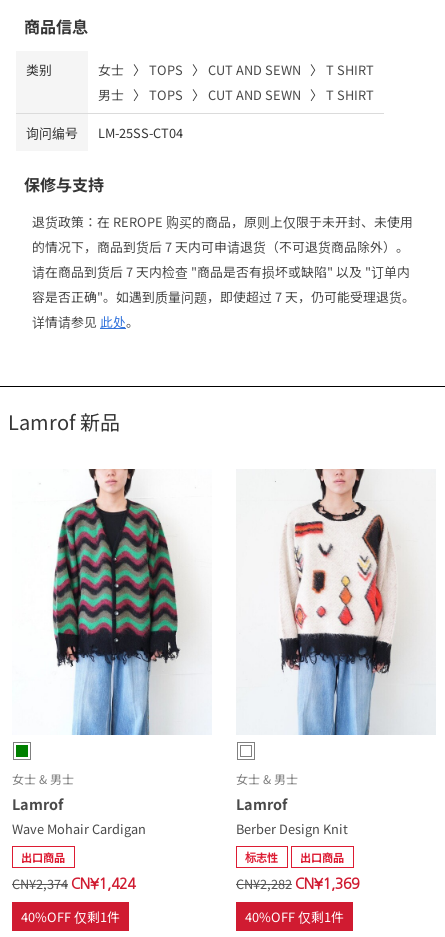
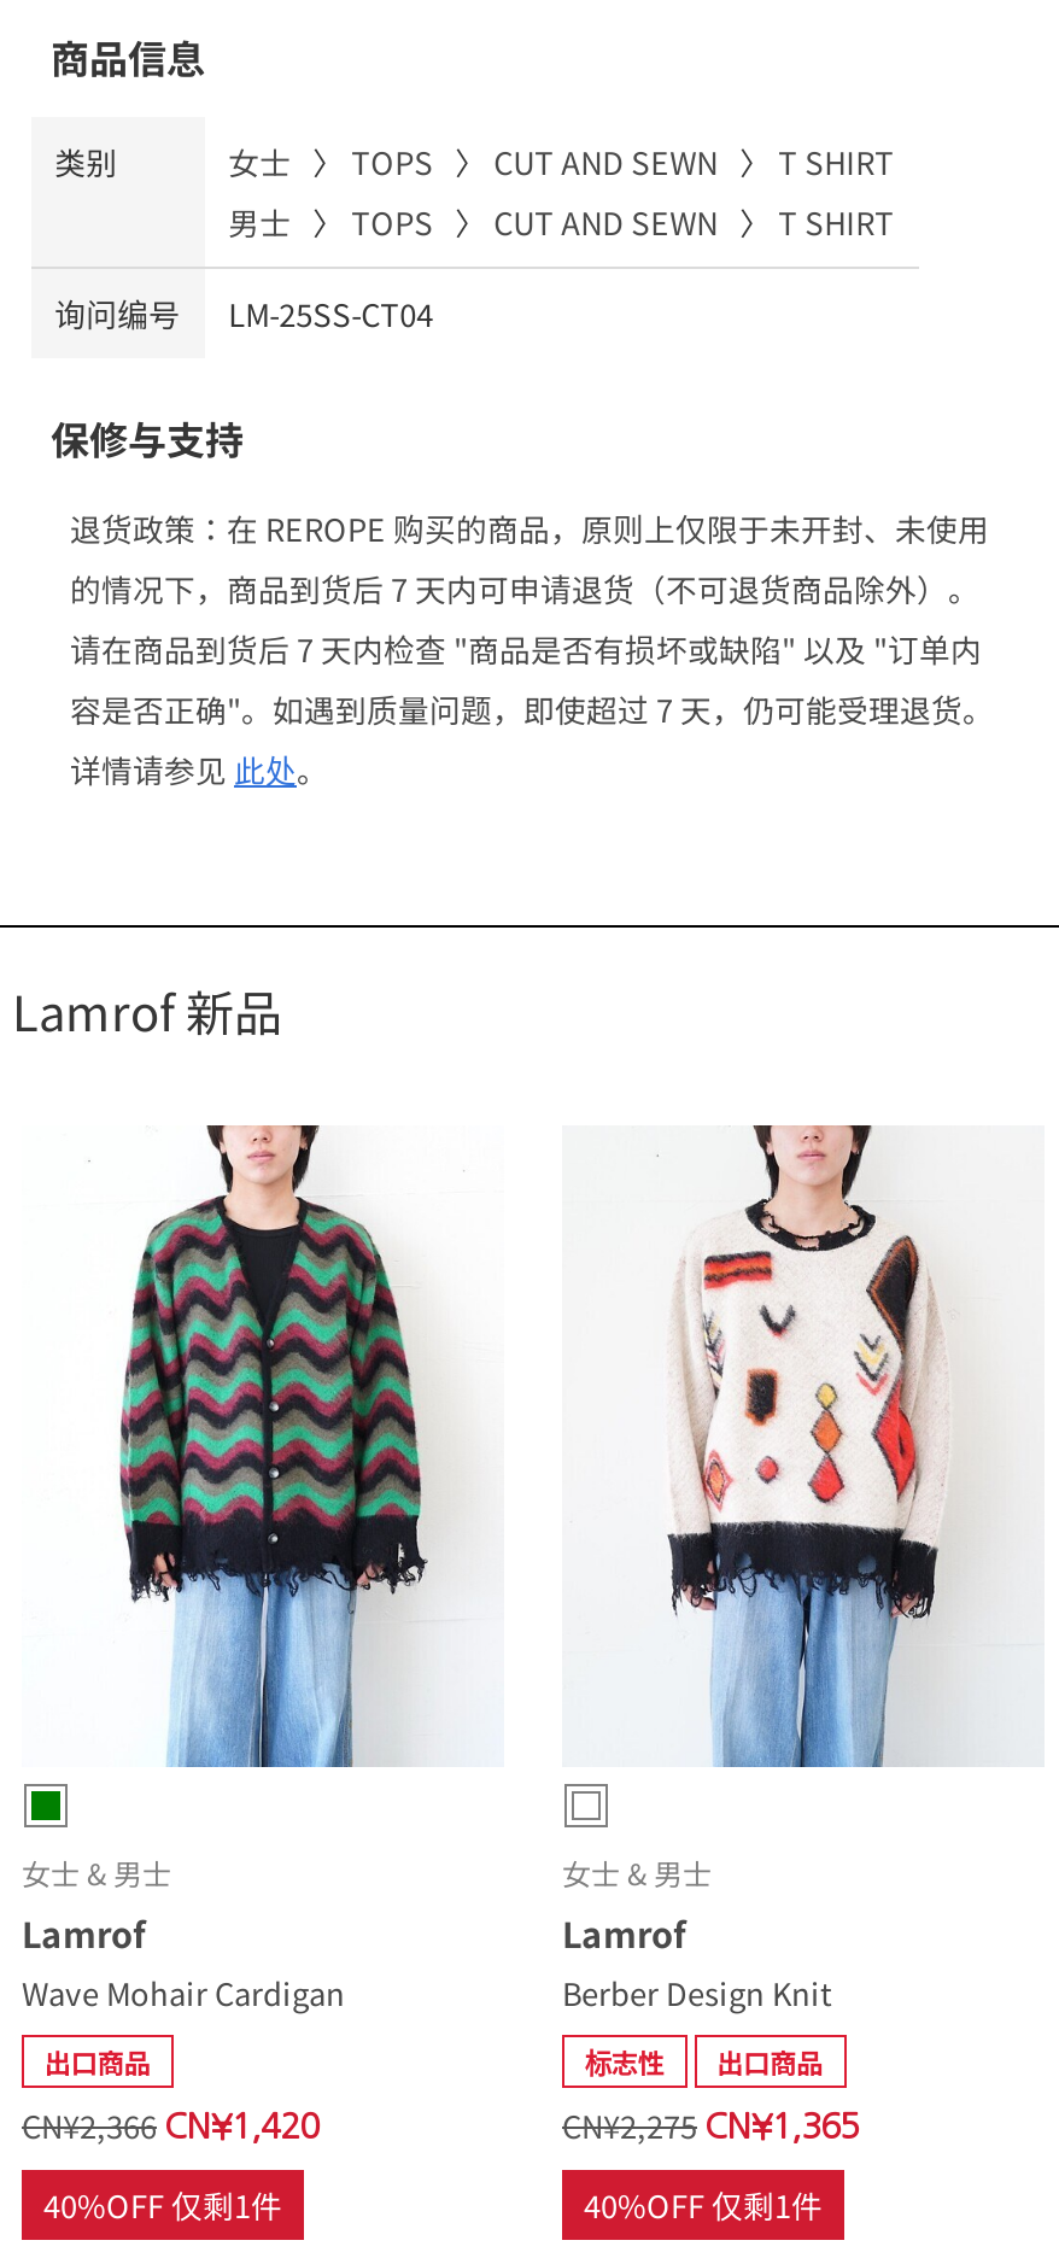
- CN¥2,374 CN¥1,424
+ CN¥2,366 CN¥1,420

- CN¥2,282 CN¥1,369
+ CN¥2,275 CN¥1,365
